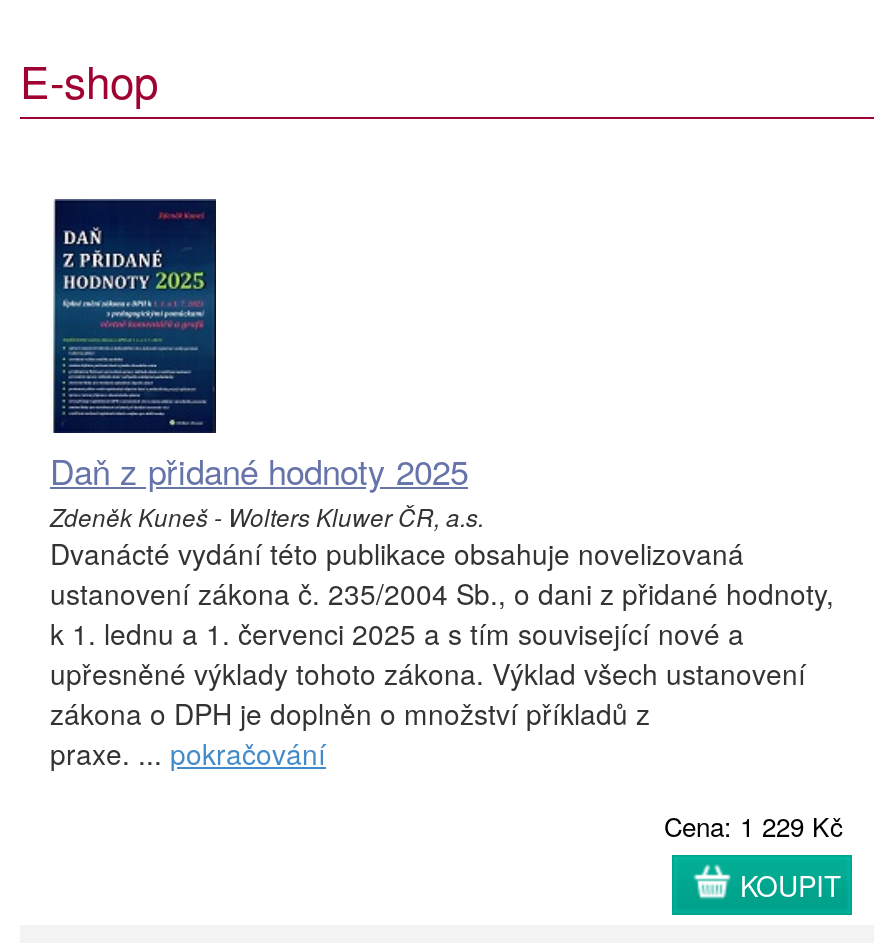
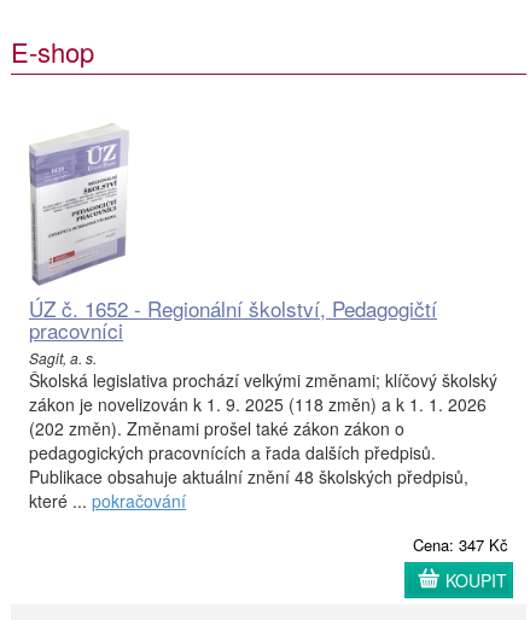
- [image]
- Daň z přidané hodnoty 2025
- Zdeněk Kuneš - Wolters Kluwer ČR, a.s.
- Dvanácté vydání této publikace obsahuje novelizovaná
- ustanovení zákona č. 235/2004 Sb., o dani z přidané hodnoty,
- k 1. lednu a 1. červenci 2025 a s tím související nové a
- upřesněné výklady tohoto zákona. Výklad všech ustanovení
- zákona o DPH je doplněn o množství příkladů z
- praxe. ... pokračování
+ [image]
+ ÚZ č. 1652 - Regionální školství, Pedagogičtí
+ pracovníci
+ Sagit, a. s.
+ Školská legislativa prochází velkými změnami; klíčový školský
+ zákon je novelizován k 1. 9. 2025 (118 změn) a k 1. 1. 2026
+ (202 změn). Změnami prošel také zákon zákon o
+ pedagogických pracovnících a řada dalších předpisů.
+ Publikace obsahuje aktuální znění 48 školských předpisů,
+ které ... pokračování

- Cena: 1 229 Kč
+ Cena: 347 Kč
